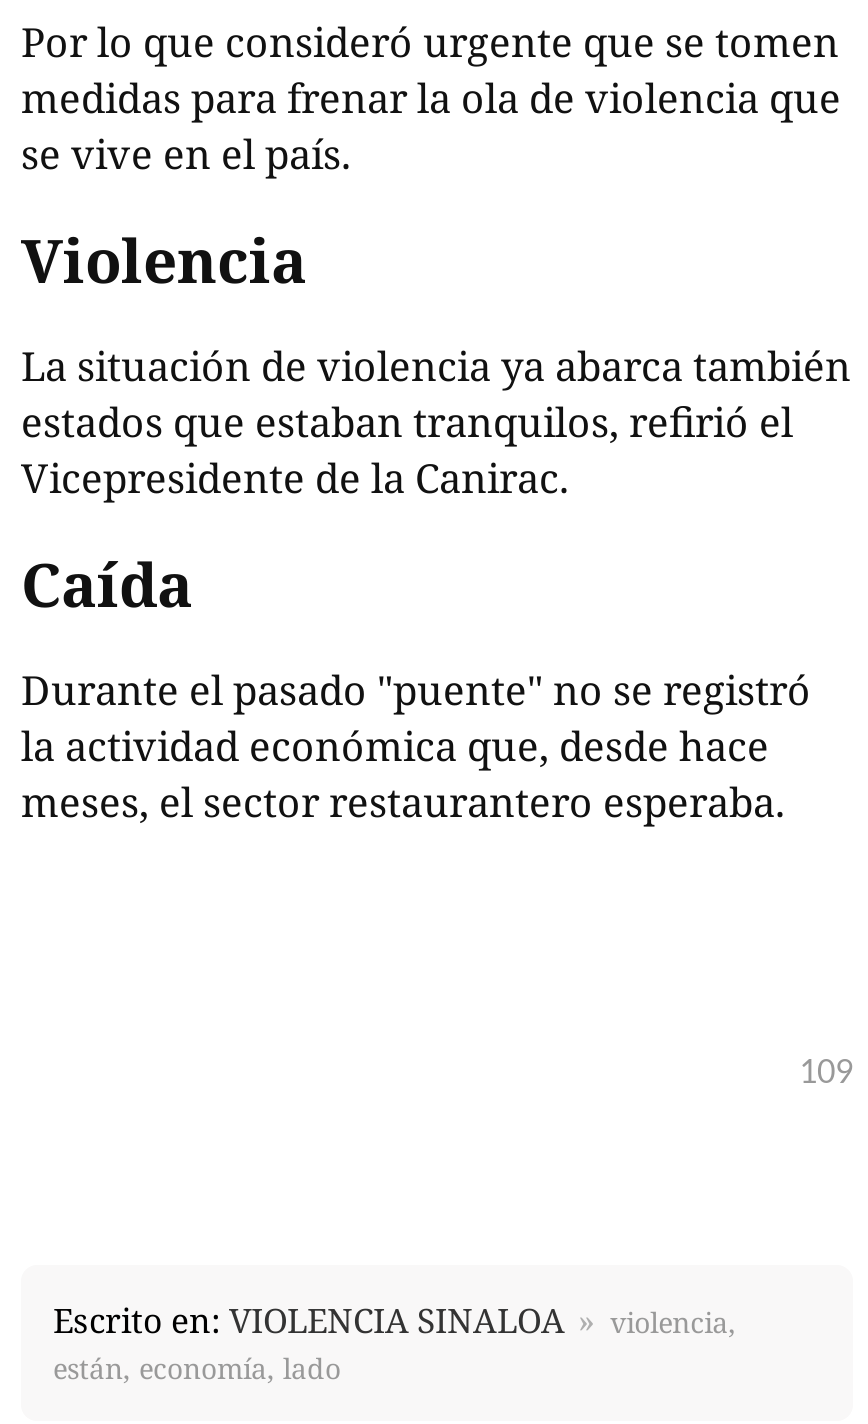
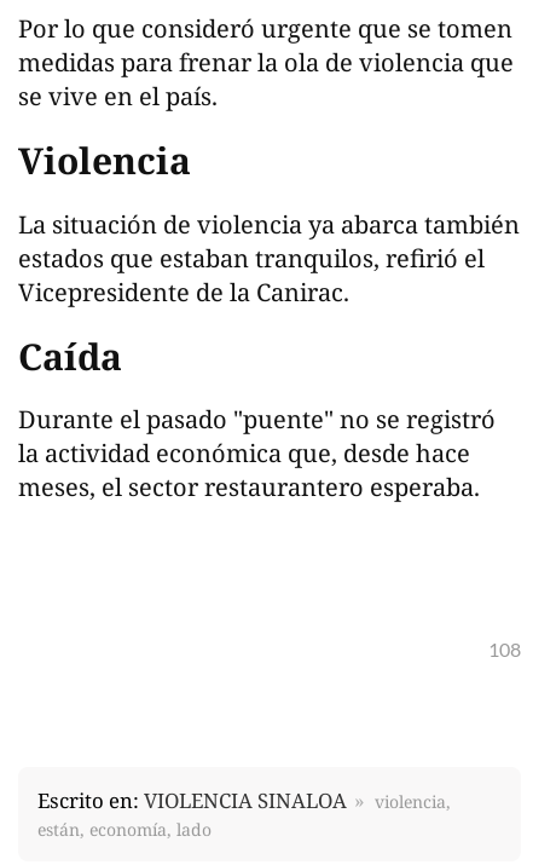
- 109
+ 108
